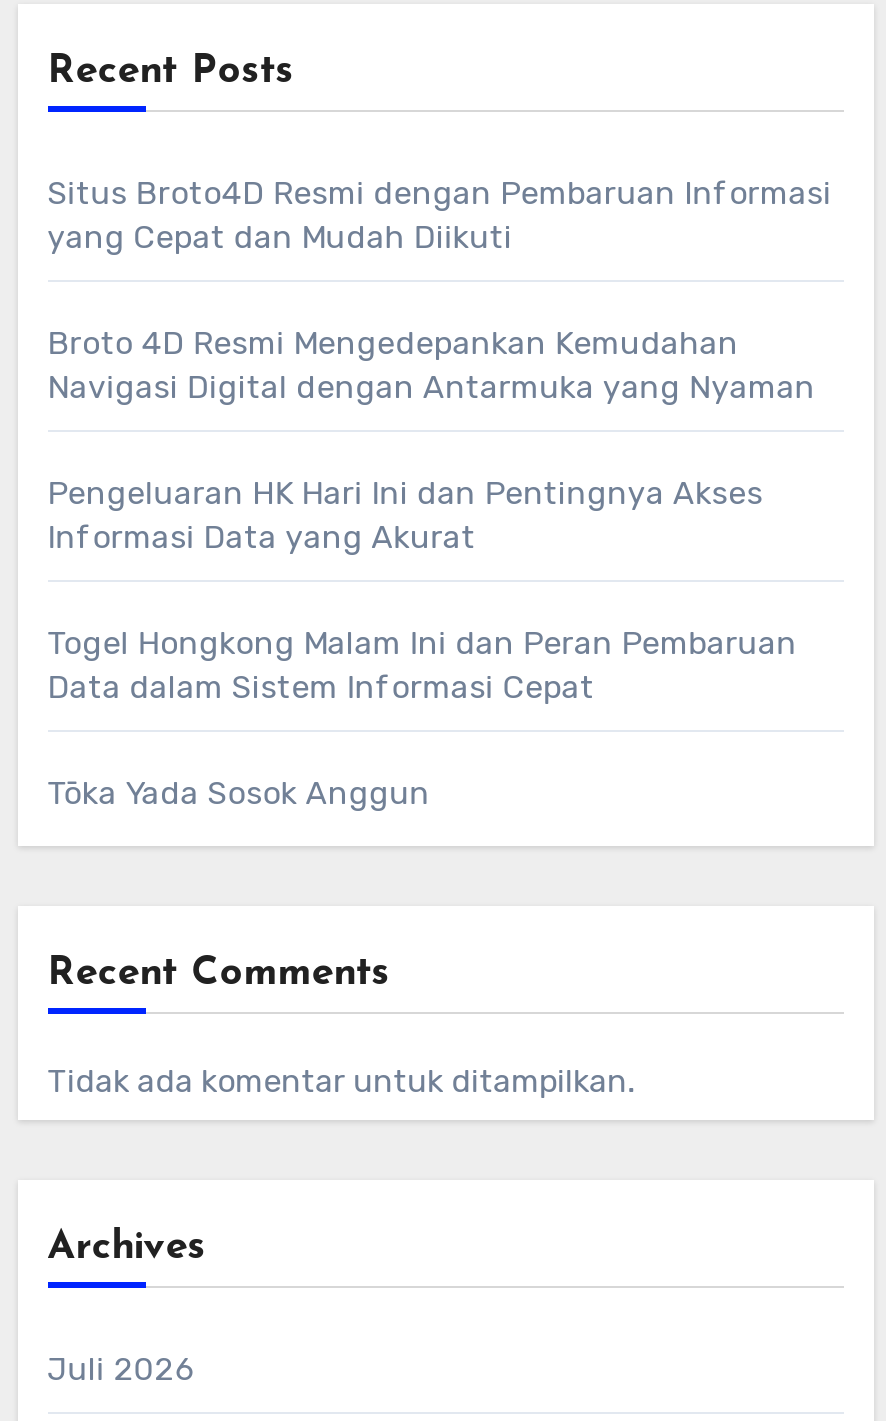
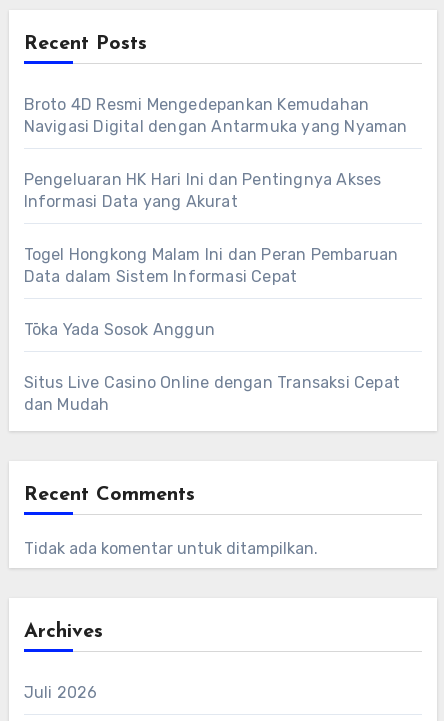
- Situs Broto4D Resmi dengan Pembaruan Informasi
- yang Cepat dan Mudah Diikuti

moved up: Broto 4D Resmi Mengedepankan Kemudahan | Navigasi Digital dengan Antarmuka yang Nyaman | Pengeluaran HK Hari Ini dan Pentingnya Akses | Informasi Data yang Akurat | Togel Hongkong Malam Ini dan Peran Pembaruan | Data dalam Sistem Informasi Cepat | Tōka Yada Sosok Anggun

+ Situs Live Casino Online dengan Transaksi Cepat
+ dan Mudah
